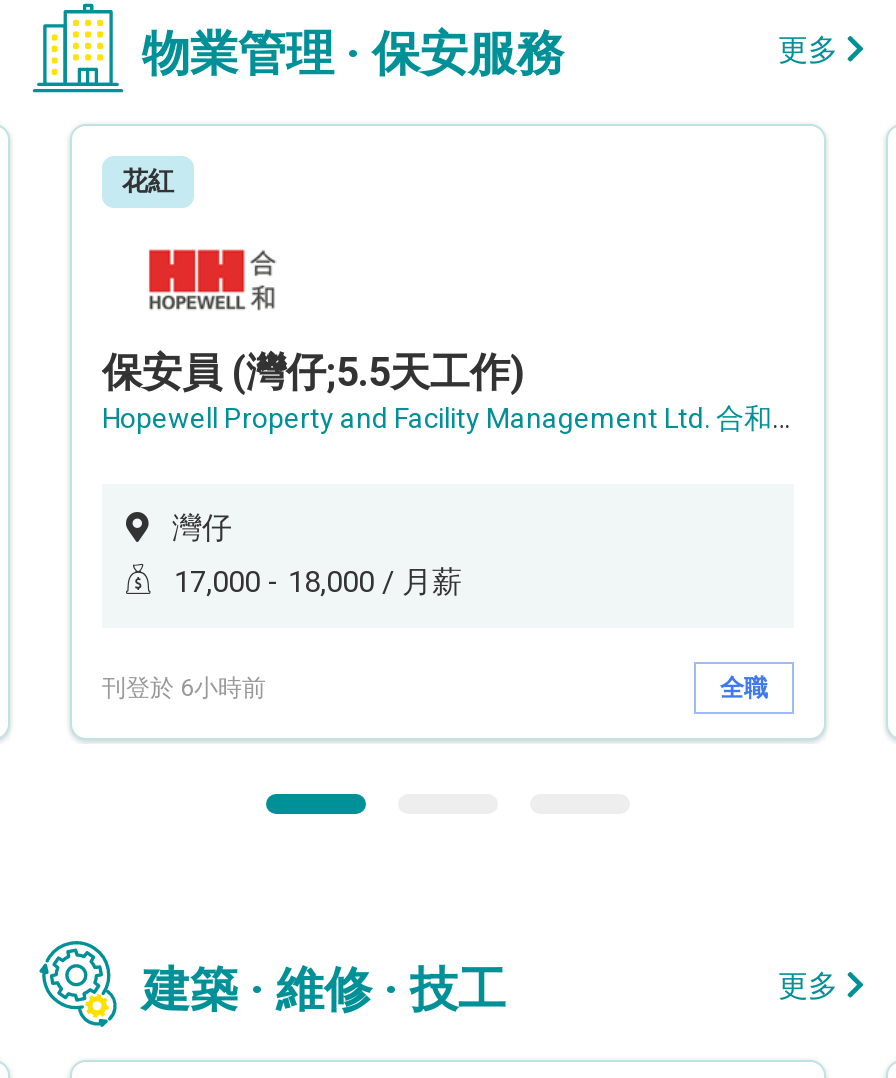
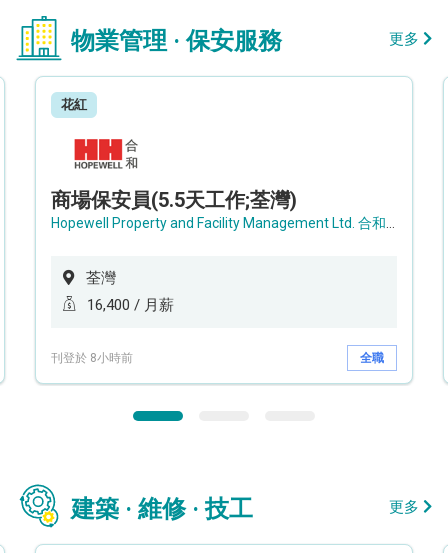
- 保安員 (灣仔;5.5天工作)
+ 商場保安員(5.5天工作;荃灣)

- 灣仔
+ 荃灣

- 17,000 - 18,000 / 月薪
+ 16,400 / 月薪

- 刊登於 6小時前
+ 刊登於 8小時前
